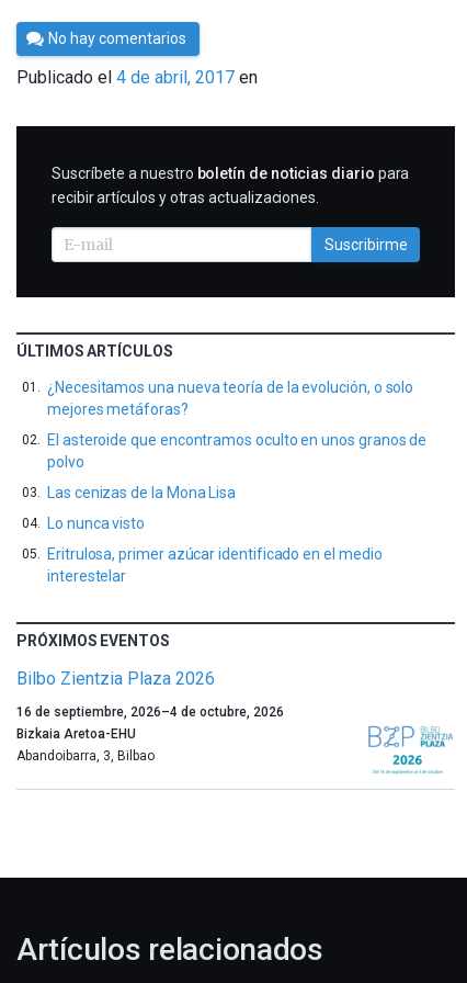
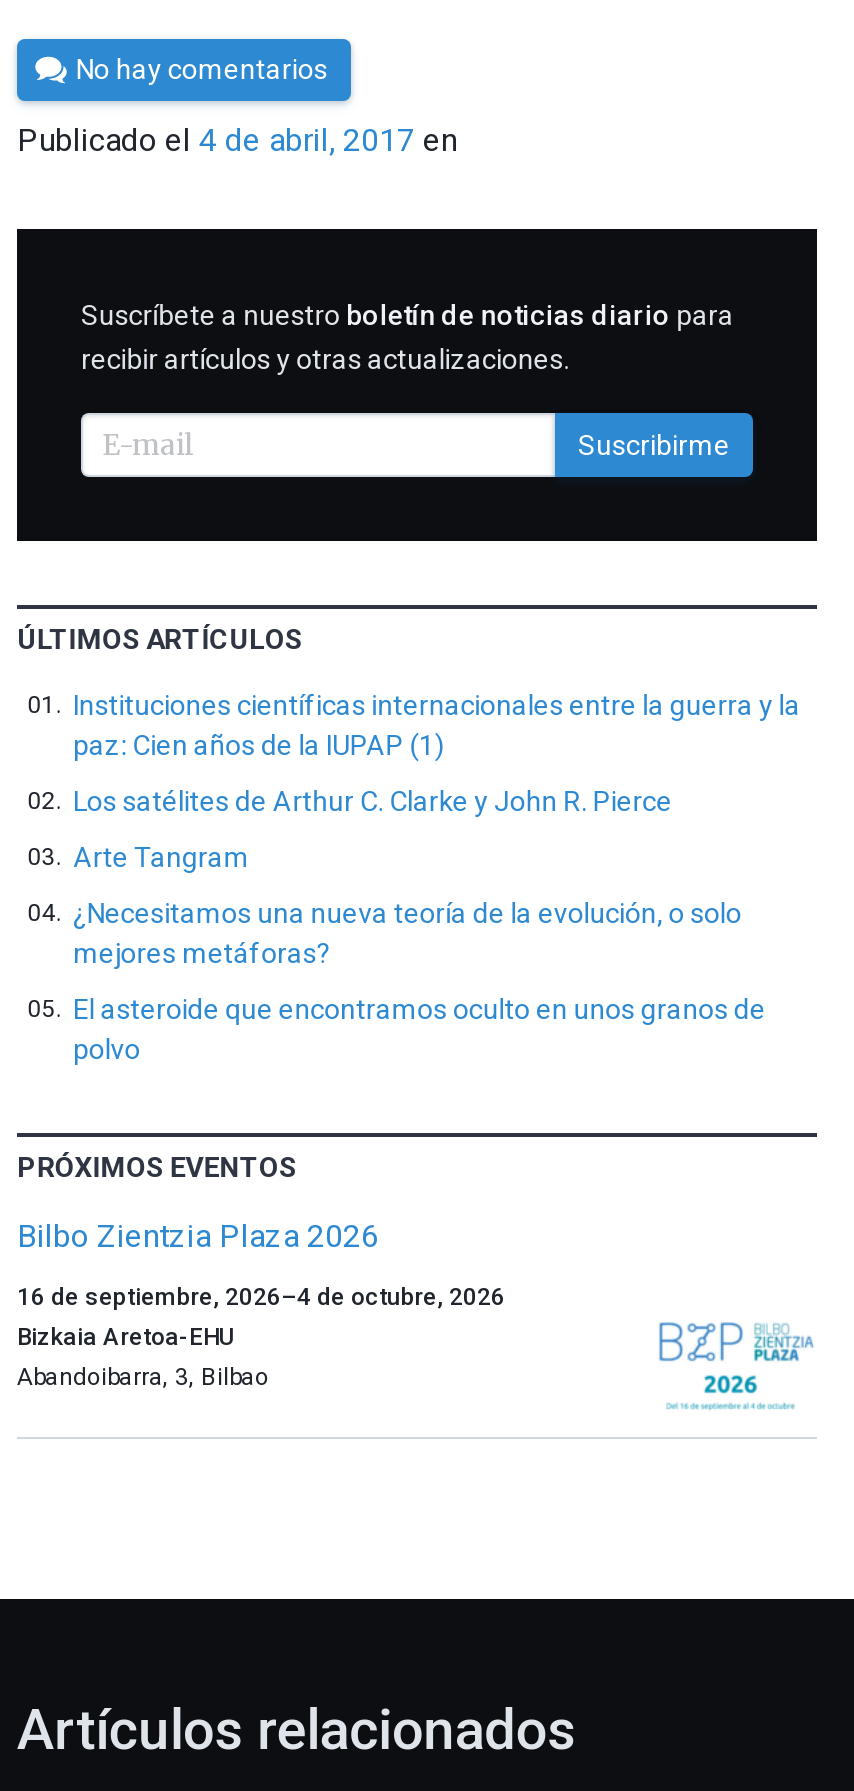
+ Instituciones científicas internacionales entre la guerra y la
+ paz: Cien años de la IUPAP (1)
+ Los satélites de Arthur C. Clarke y John R. Pierce
+ Arte Tangram

moved down: ¿Necesitamos una nueva teoría de la evolución, o solo | mejores metáforas? | El asteroide que encontramos oculto en unos granos de | polvo

- Las cenizas de la Mona Lisa
- Lo nunca visto
- Eritrulosa, primer azúcar identificado en el medio
- interestelar
